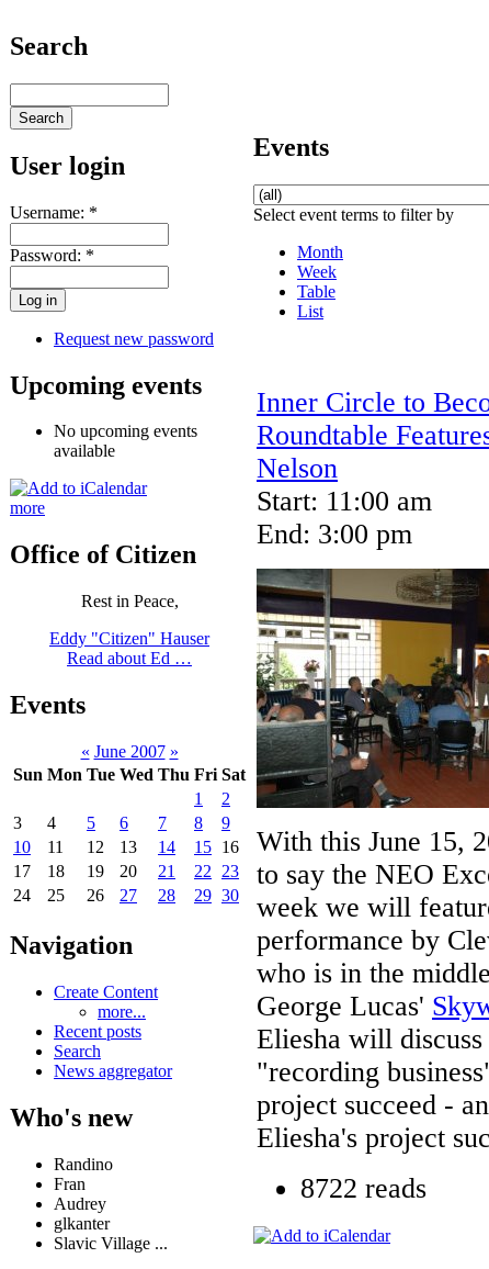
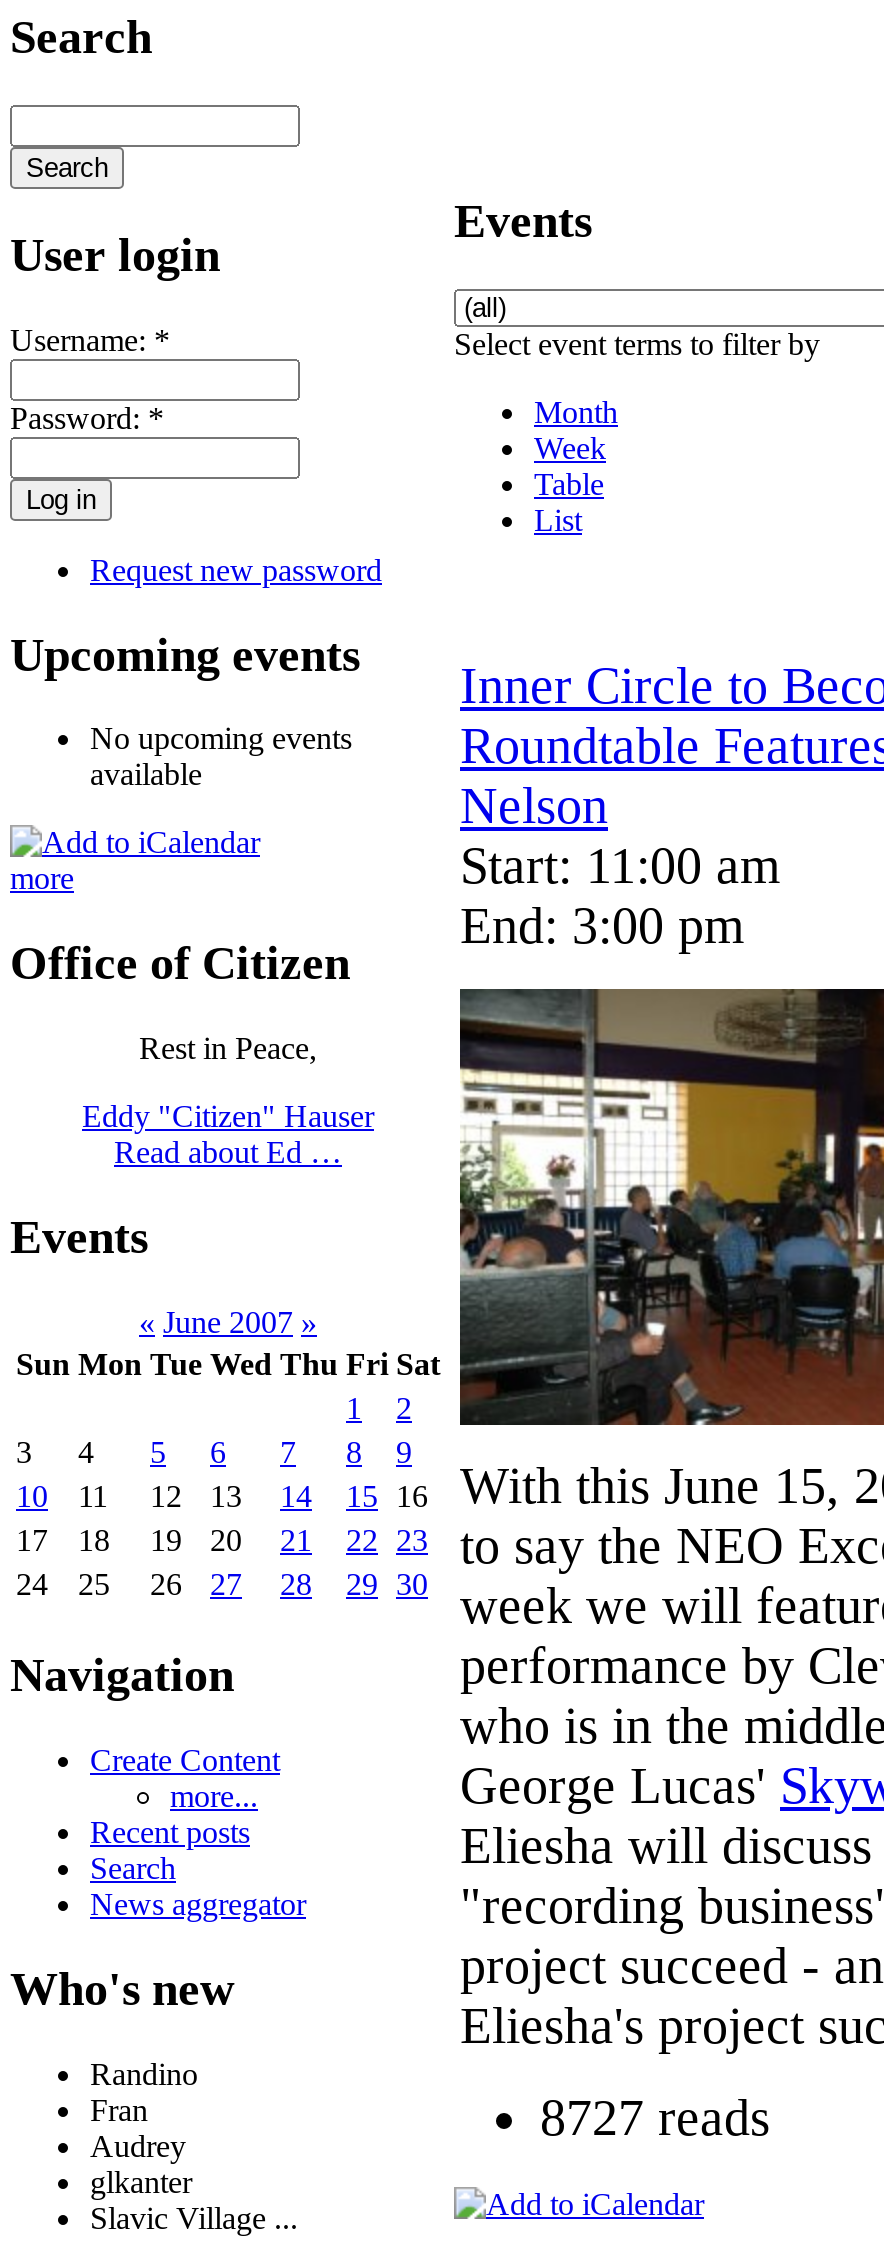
- 8722 reads
+ 8727 reads
